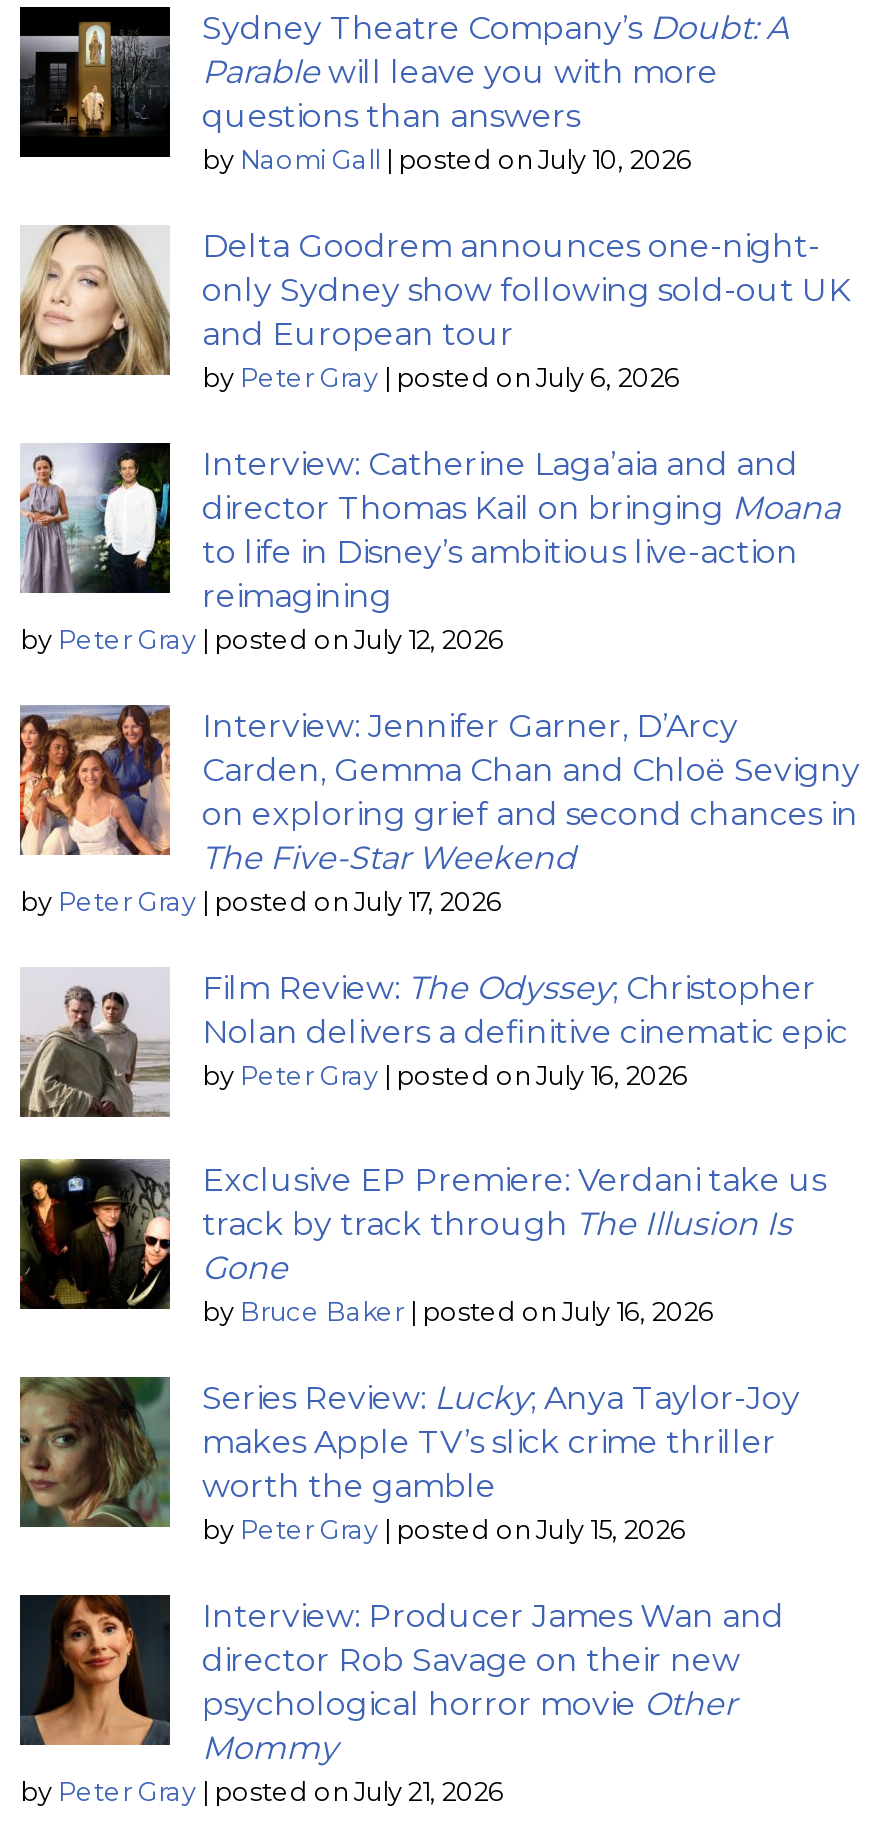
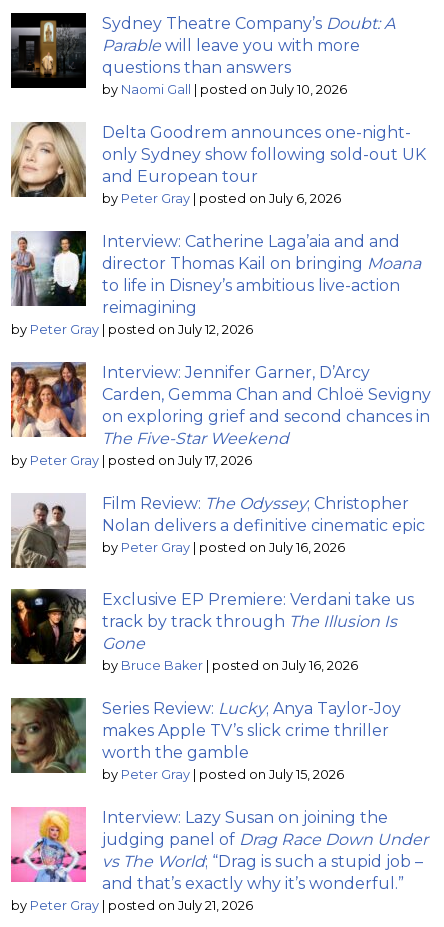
- [image]
- Interview: Producer James Wan and
- director Rob Savage on their new
- psychological horror movie Other
- Mommy
+ [image]
+ Interview: Lazy Susan on joining the
+ judging panel of Drag Race Down Under
+ vs The World; “Drag is such a stupid job –
+ and that’s exactly why it’s wonderful.”
